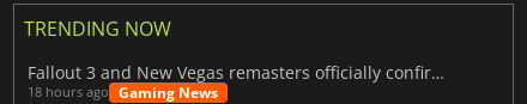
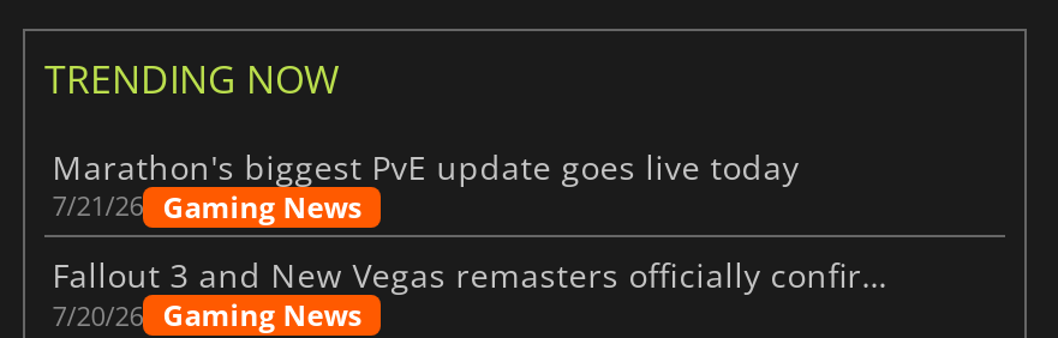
+ Marathon's biggest PvE update goes live today
+ 7/21/26 Gaming News

- 18 hours ago Gaming News
+ 7/20/26 Gaming News
